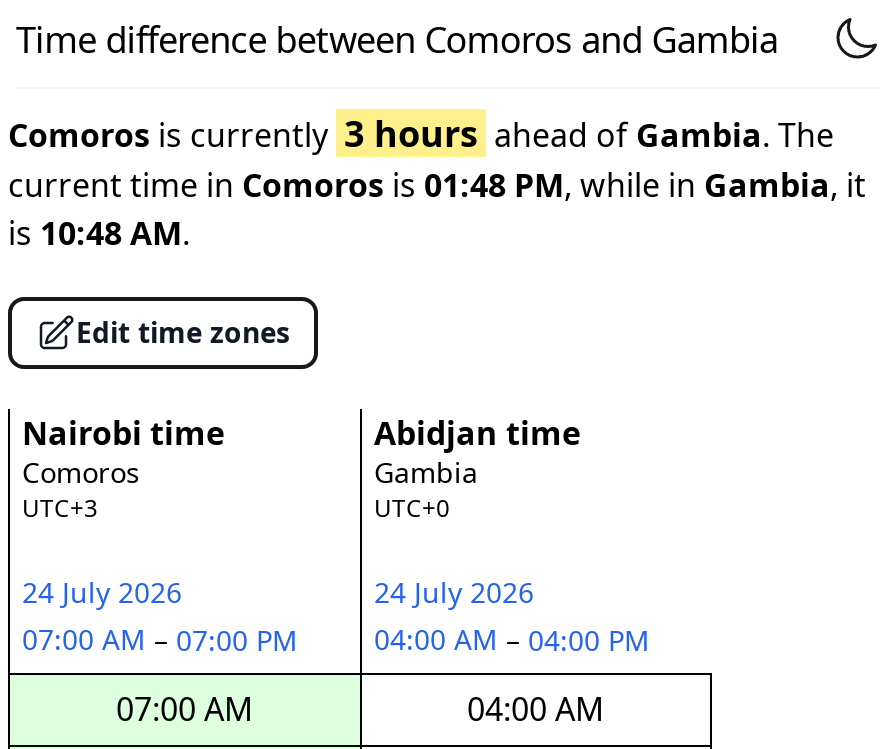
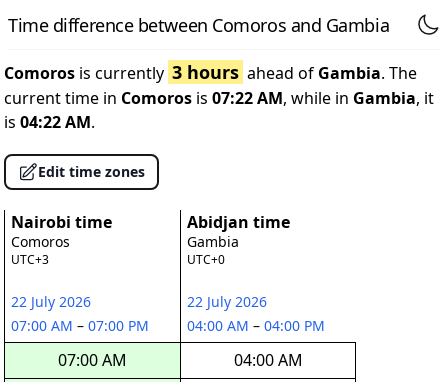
- current time in Comoros is 01:48 PM, while in Gambia, it
+ current time in Comoros is 07:22 AM, while in Gambia, it

- is 10:48 AM.
+ is 04:22 AM.

- 24 July 2026
+ 22 July 2026

- 24 July 2026
+ 22 July 2026
